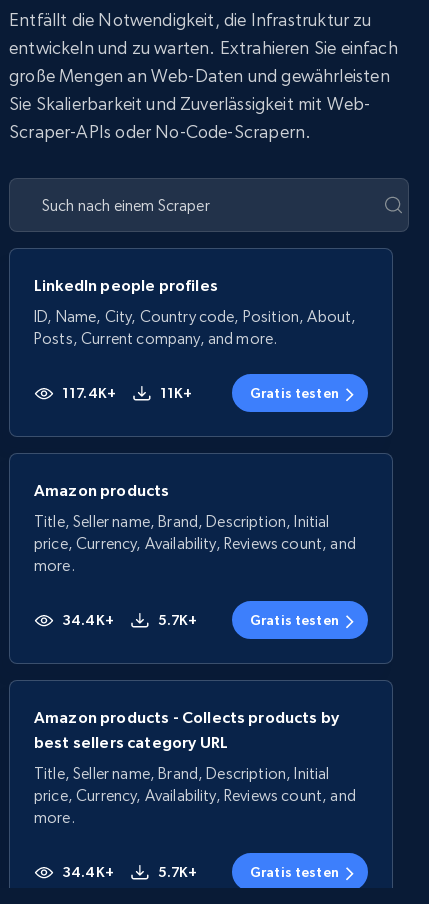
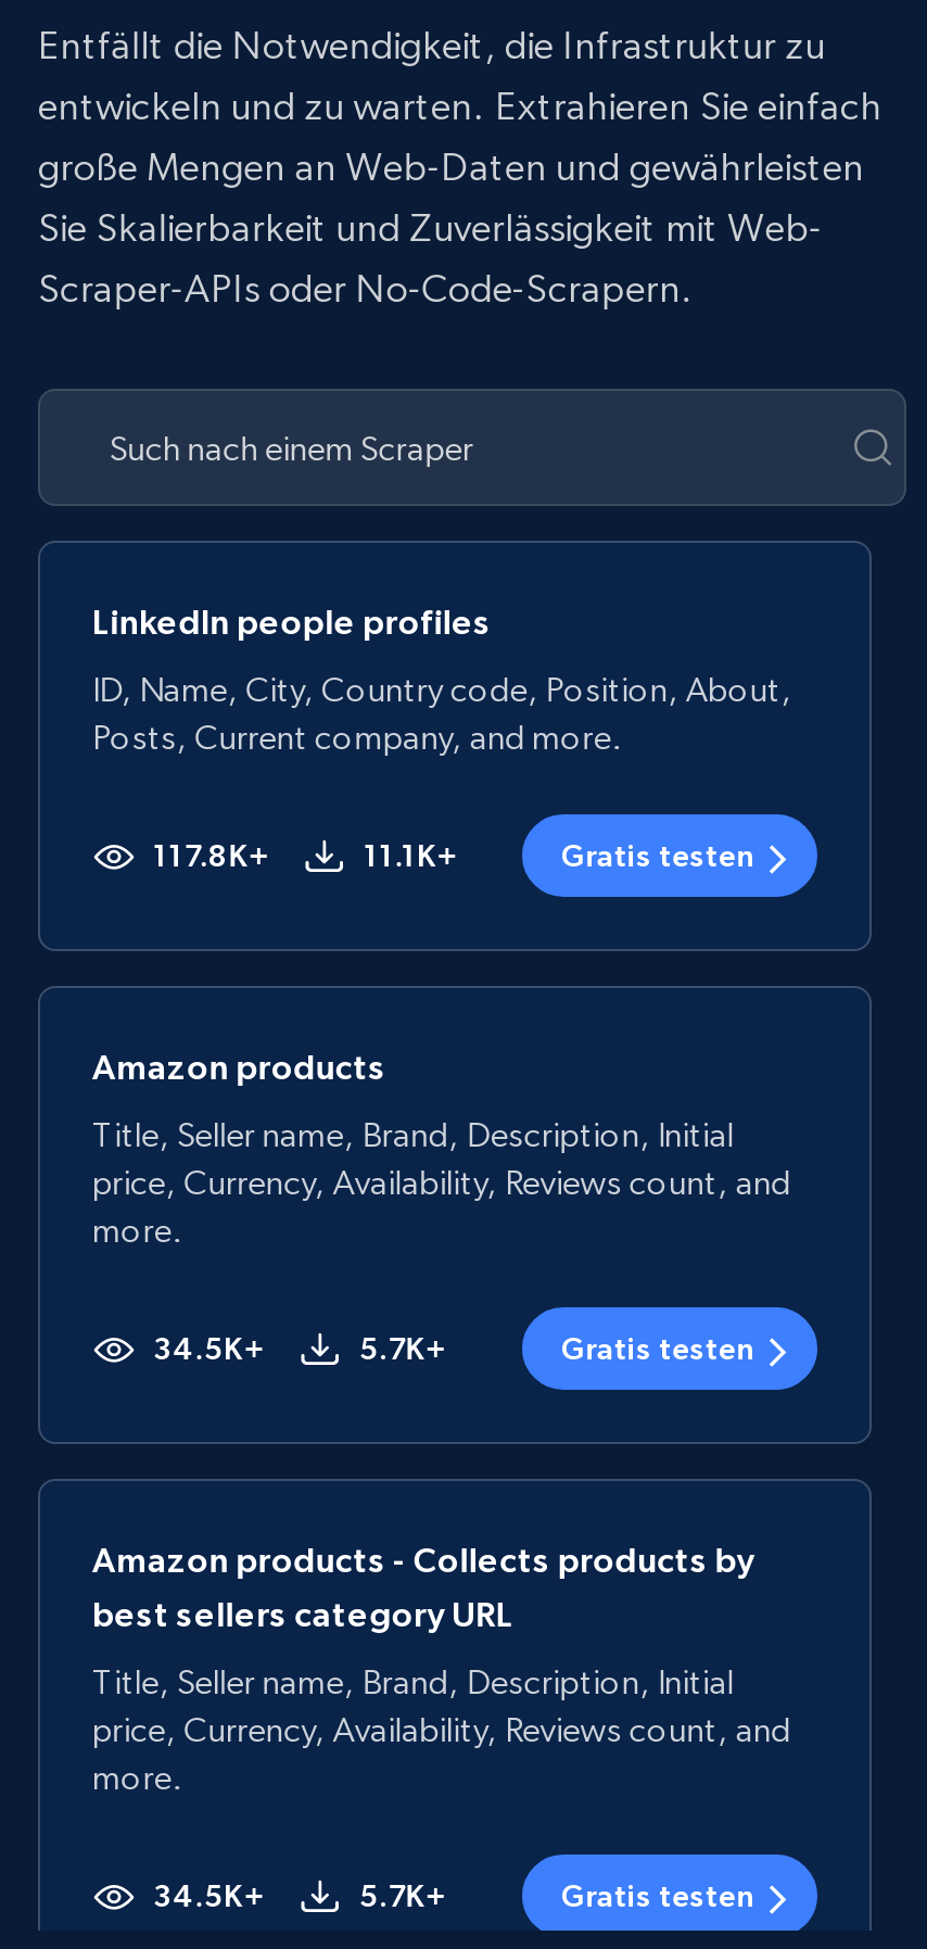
- 117.4K+
- 11K+
+ 117.8K+
+ 11.1K+

- 34.4K+
+ 34.5K+

- 34.4K+
+ 34.5K+
